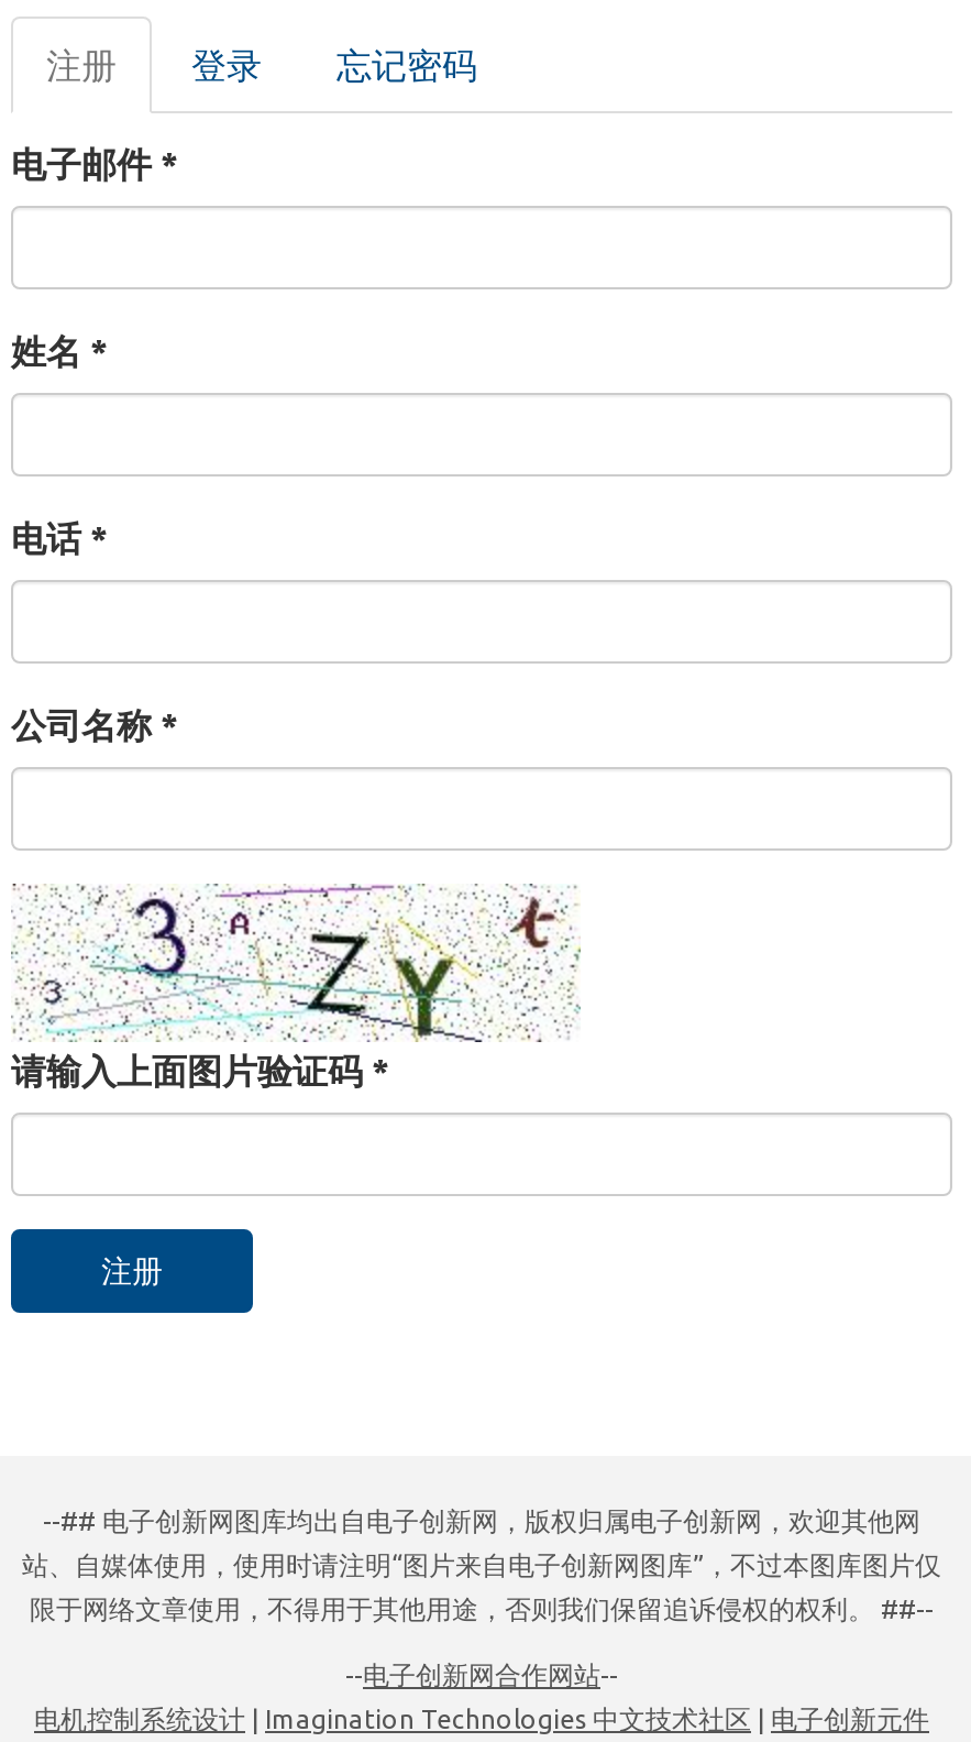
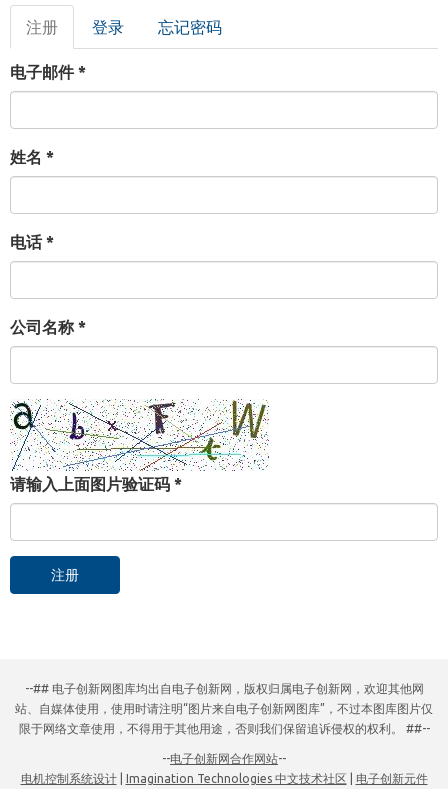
- [image]
+ [image]
